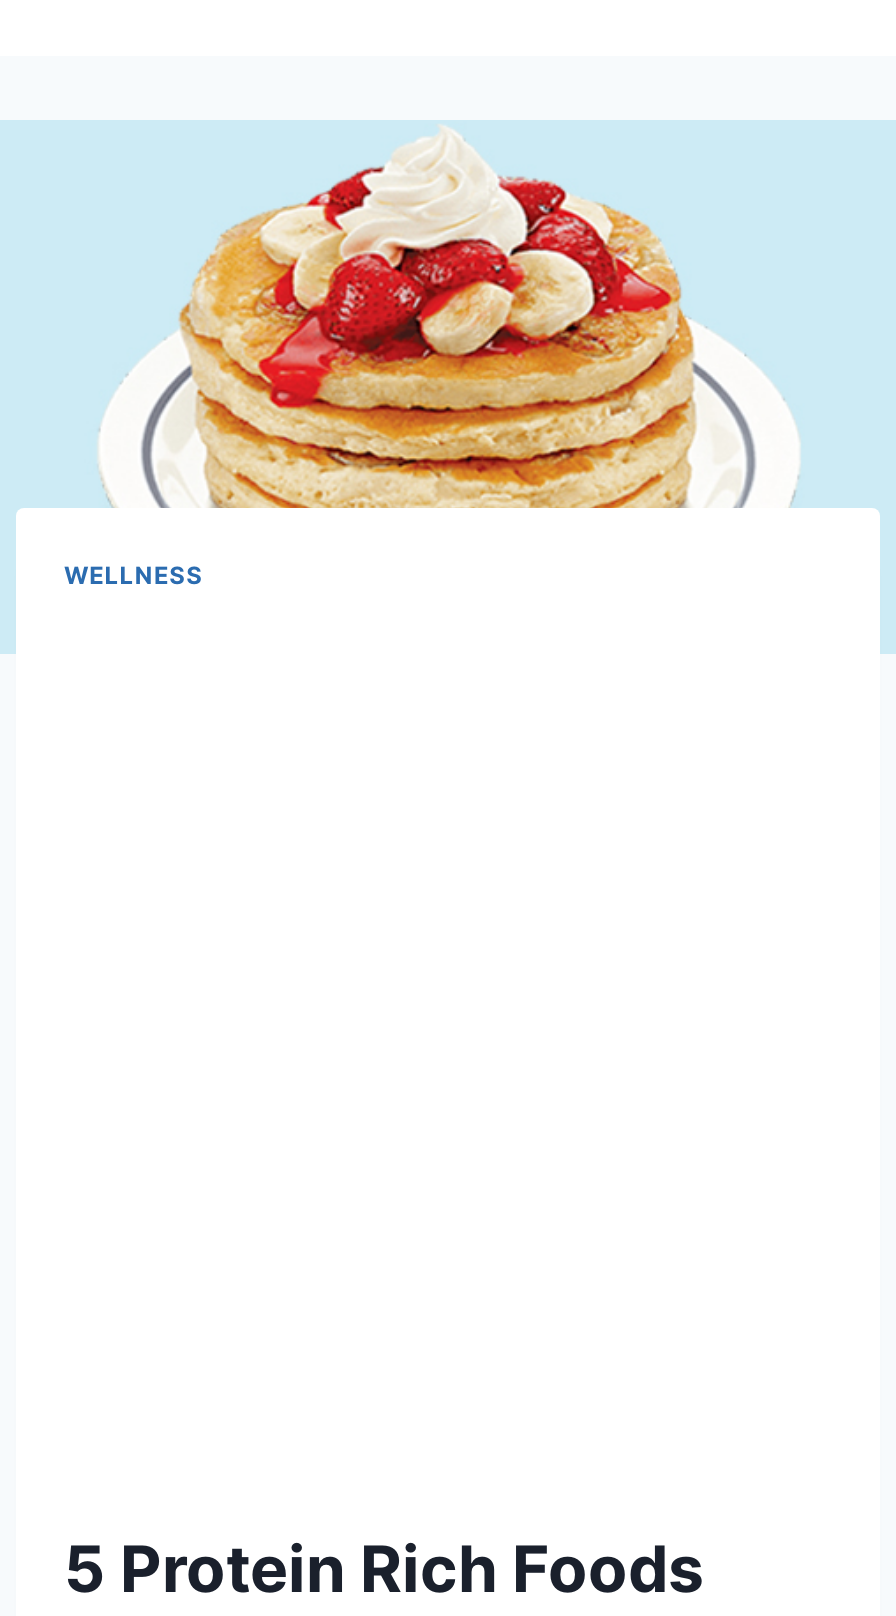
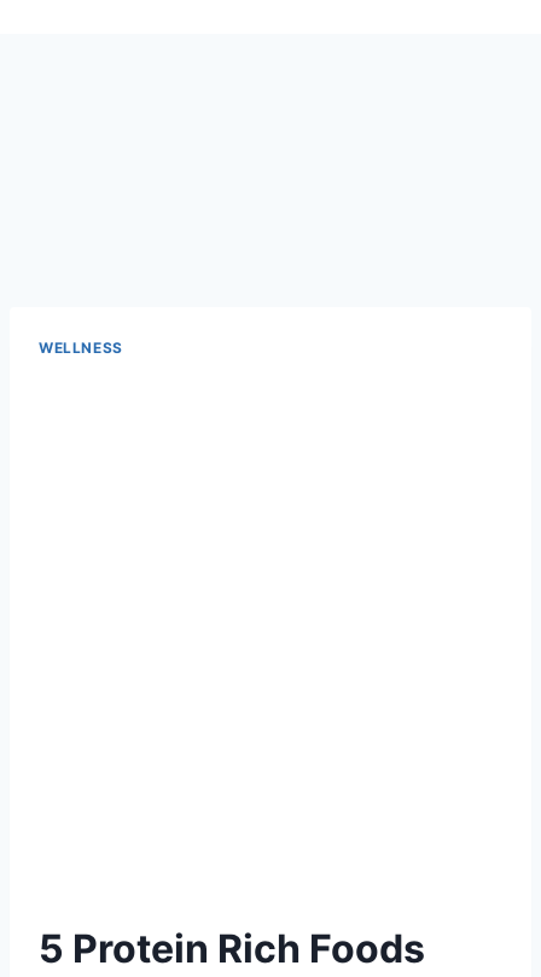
- [image]
